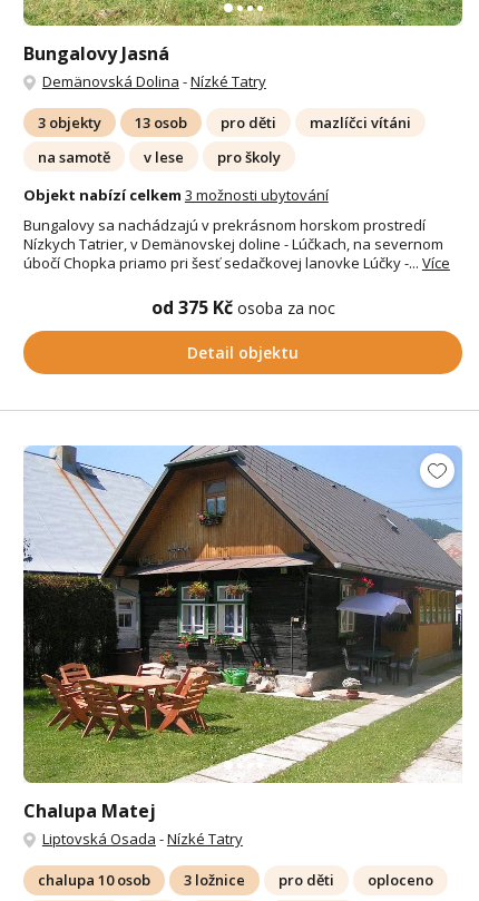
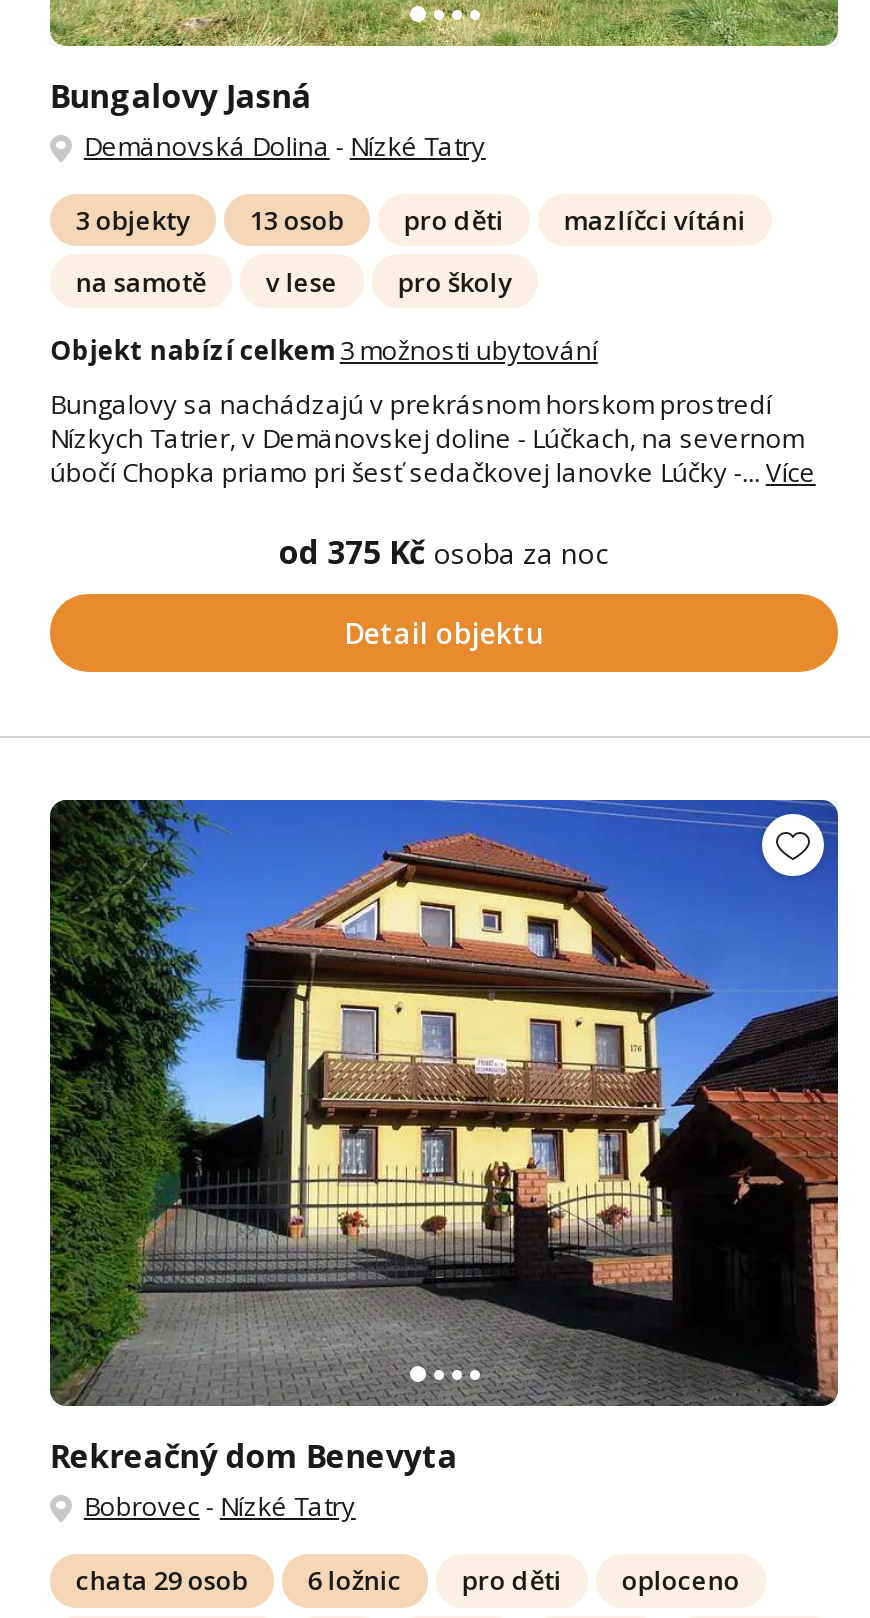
- [image]
- Chalupa Matej
- Liptovská Osada - Nízké Tatry
+ [image]
+ Rekreačný dom Benevyta
+ Bobrovec - Nízké Tatry

- chalupa 10 osob
- 3 ložnice
+ chata 29 osob
+ 6 ložnic
